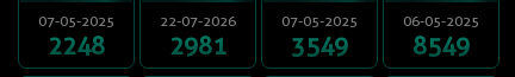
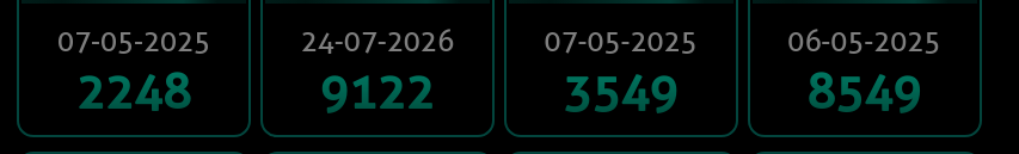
- 22-07-2026
+ 24-07-2026

- 2981
+ 9122
